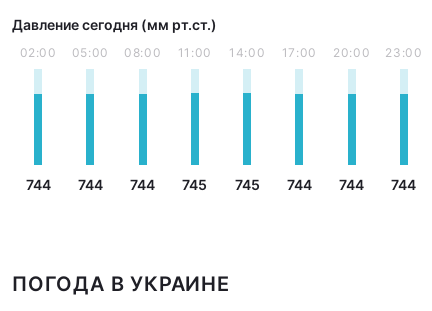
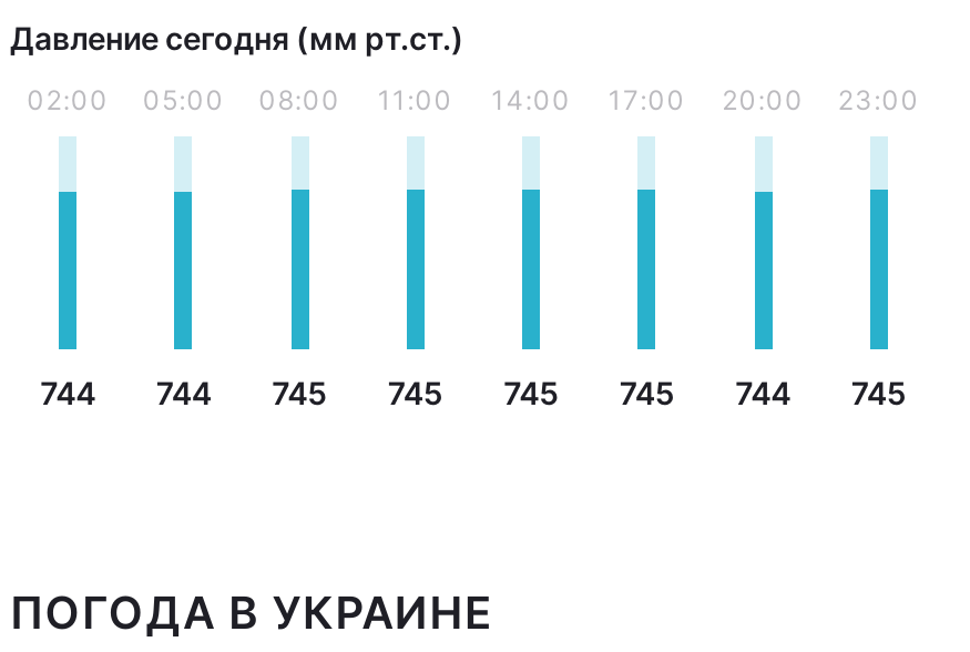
- 744
+ 745

- 744
+ 745

- 744
+ 745
